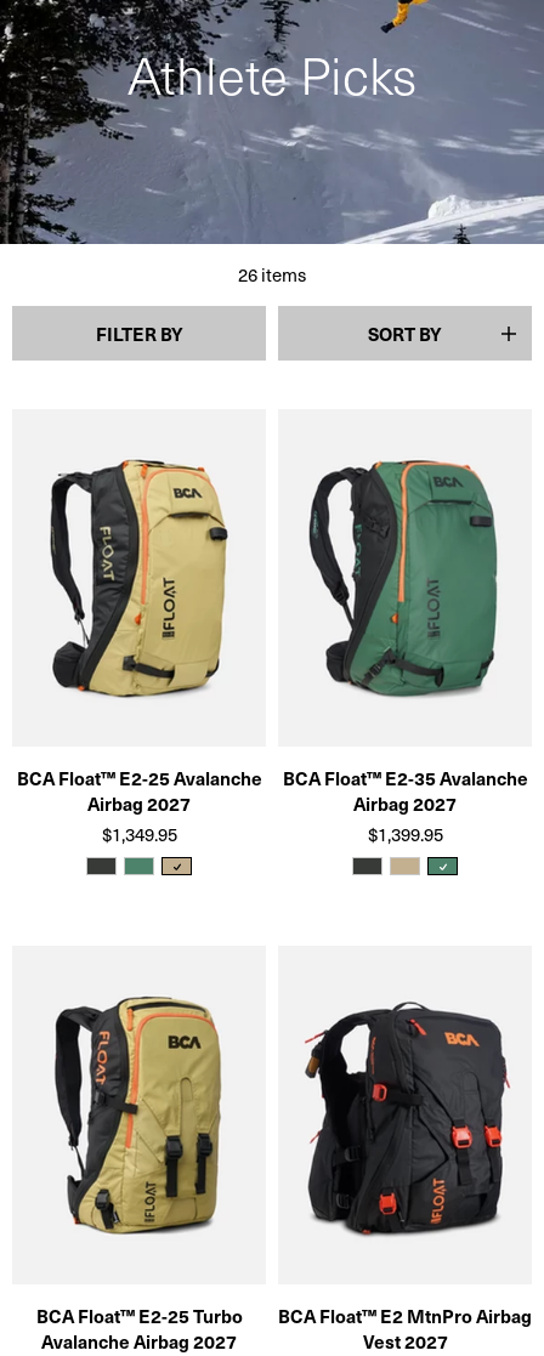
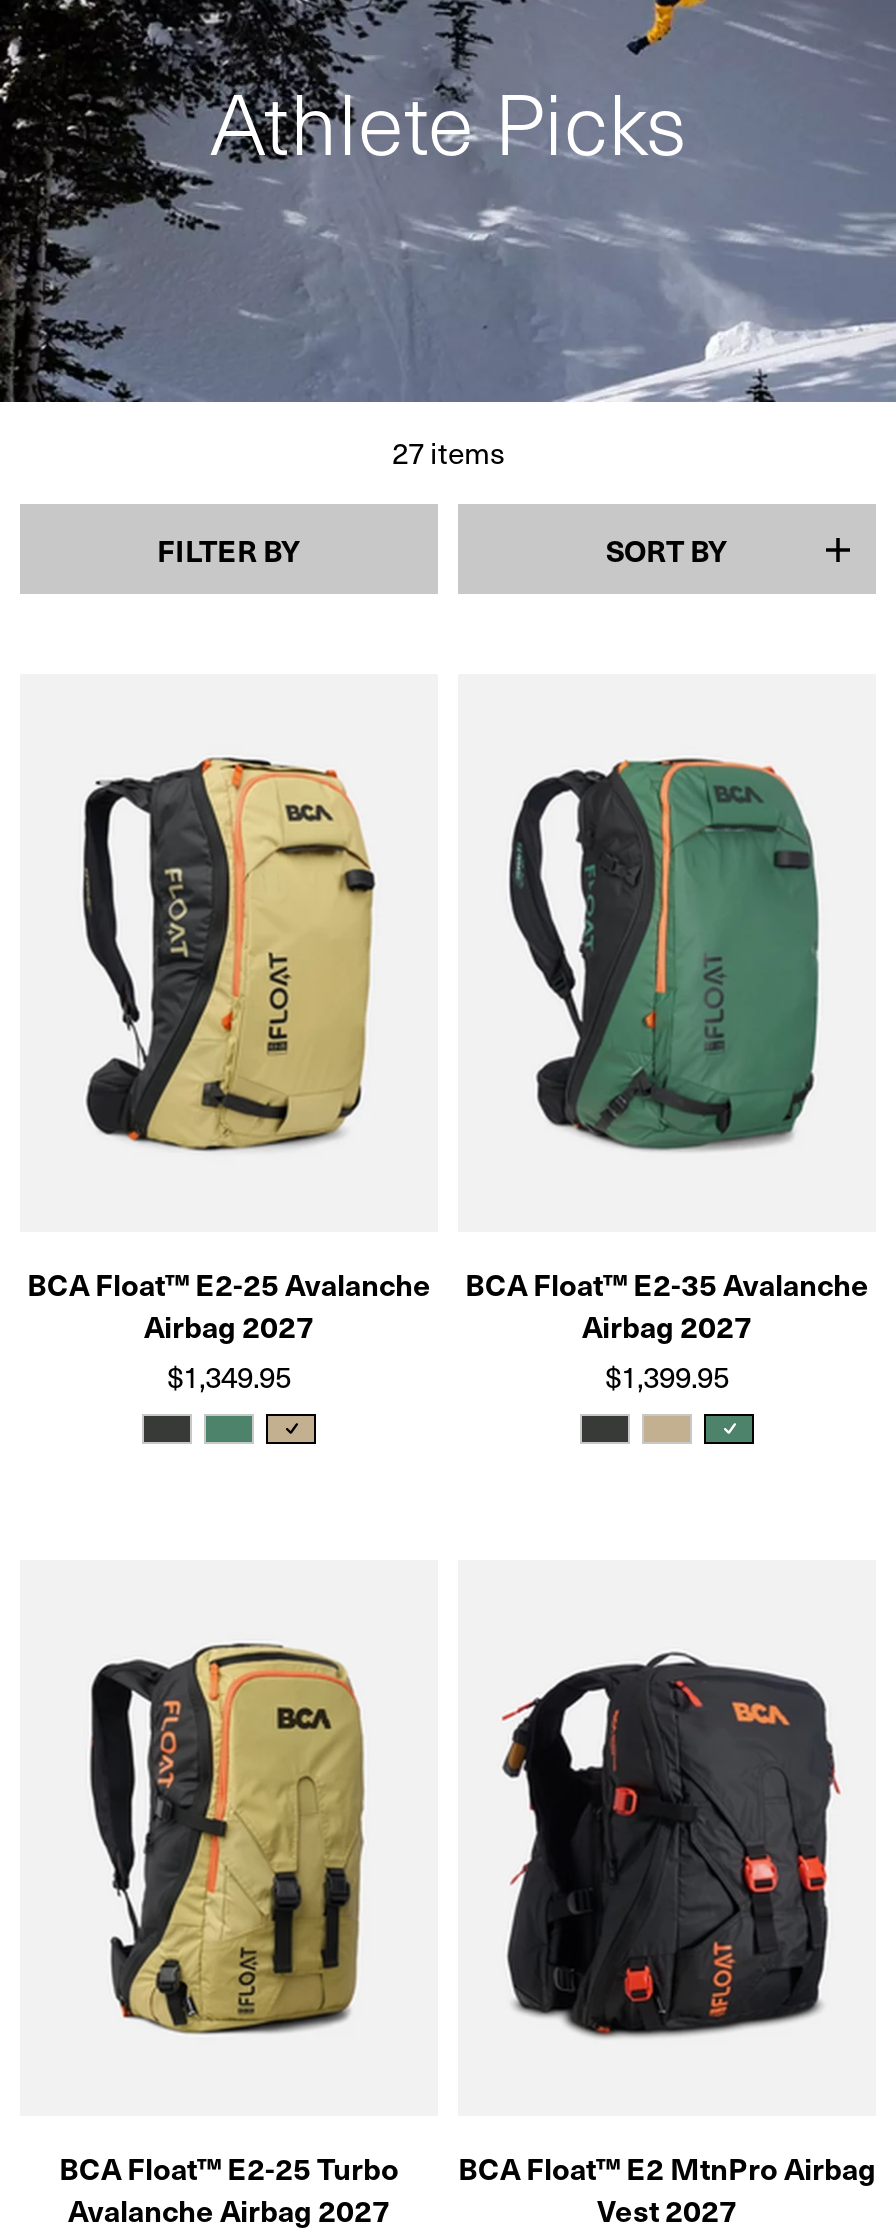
- 26 items
+ 27 items
